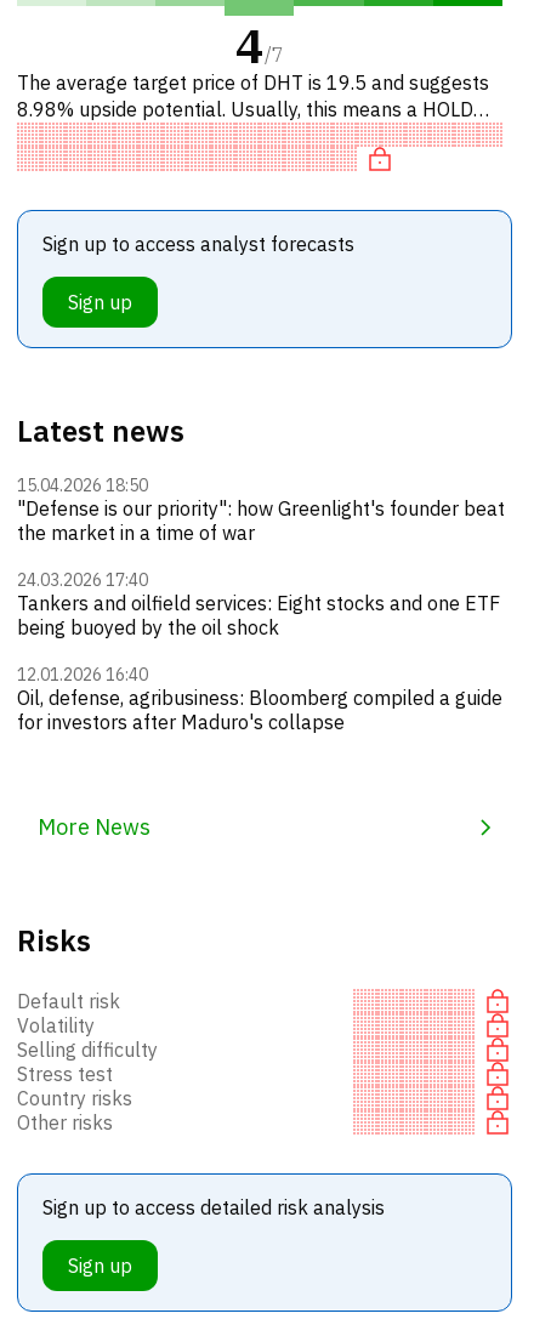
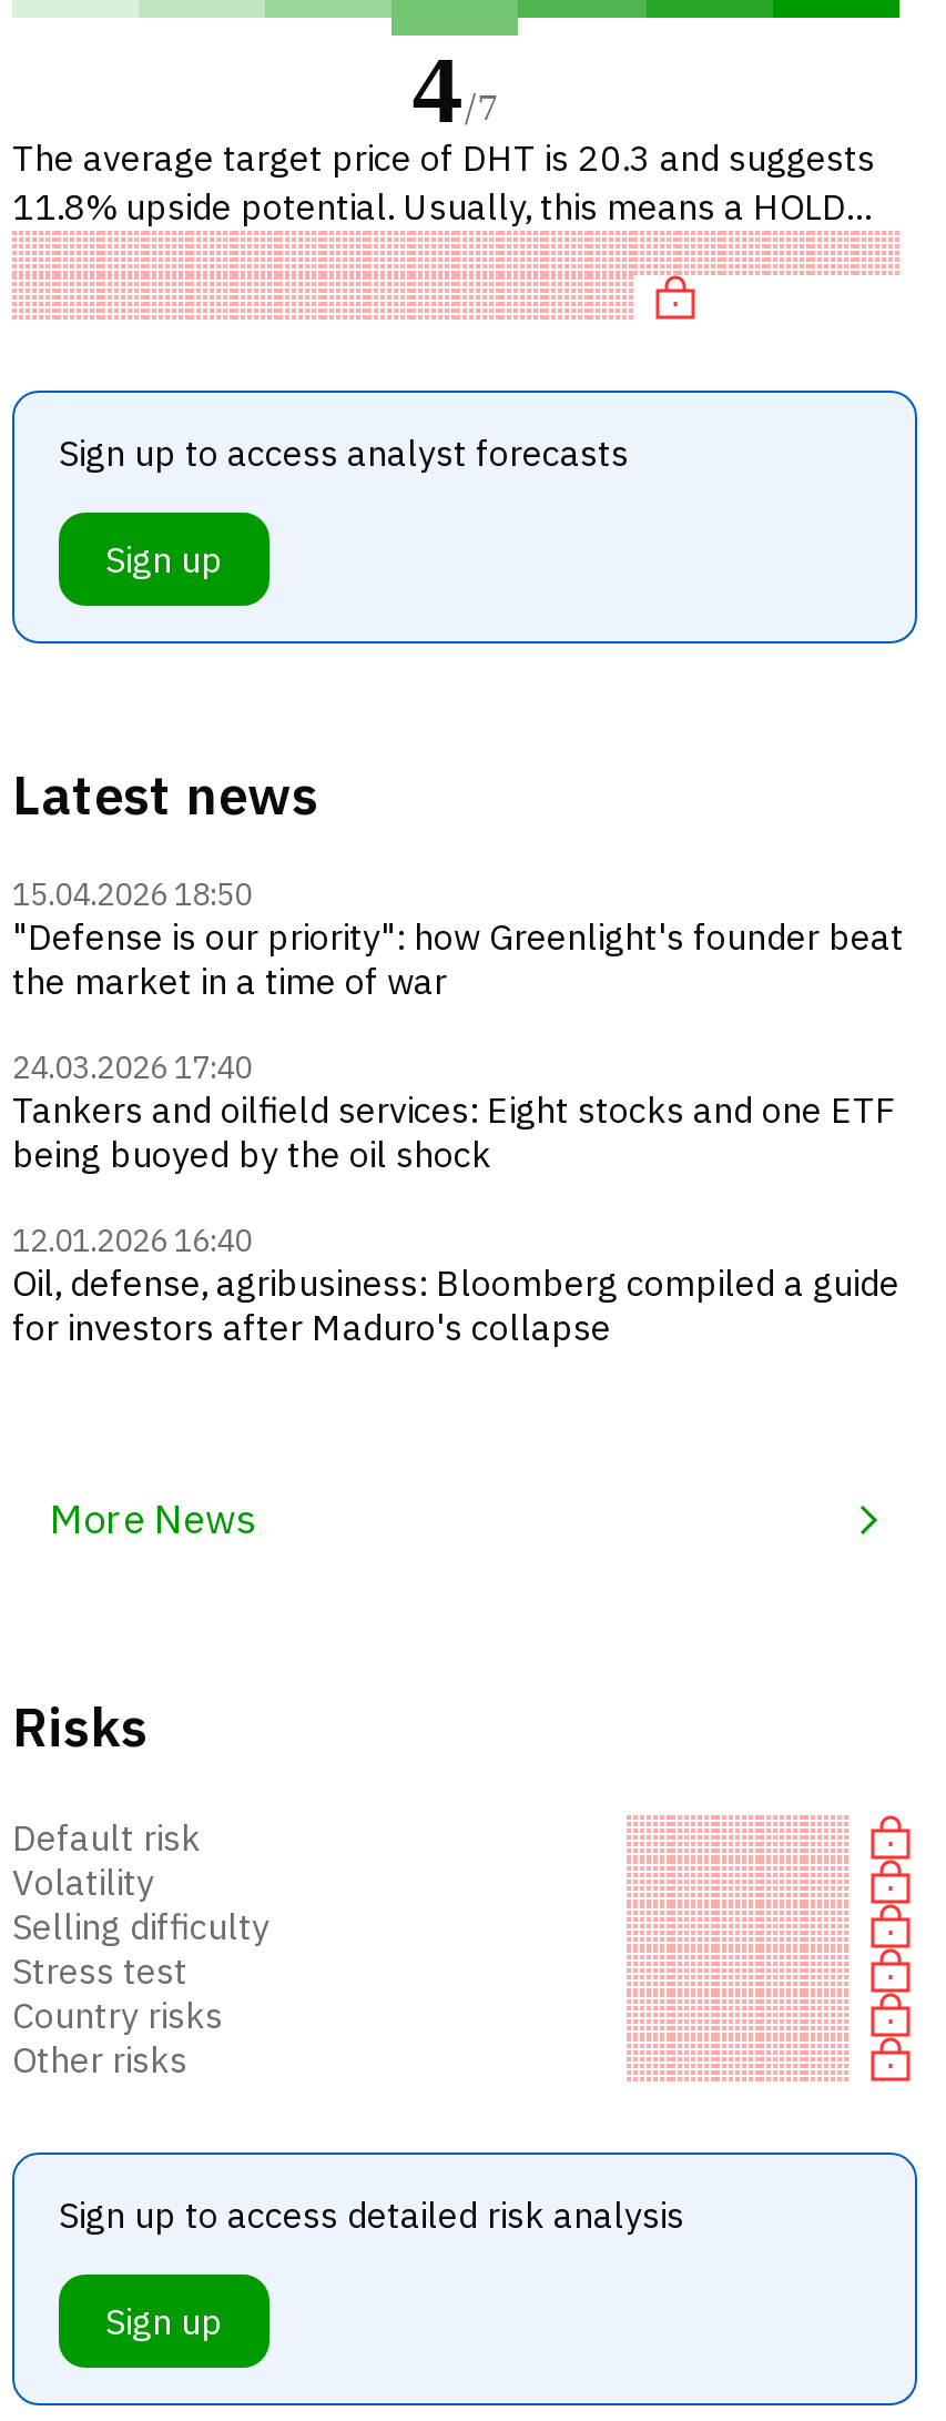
- The average target price of DHT is 19.5 and suggests
+ The average target price of DHT is 20.3 and suggests

- 8.98% upside potential. Usually, this means a HOLD
+ 11.8% upside potential. Usually, this means a HOLD
